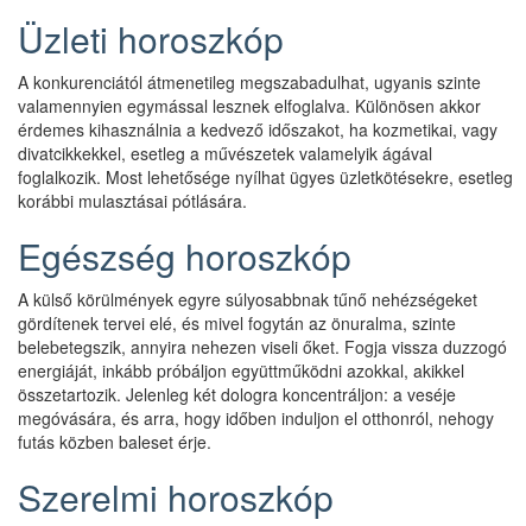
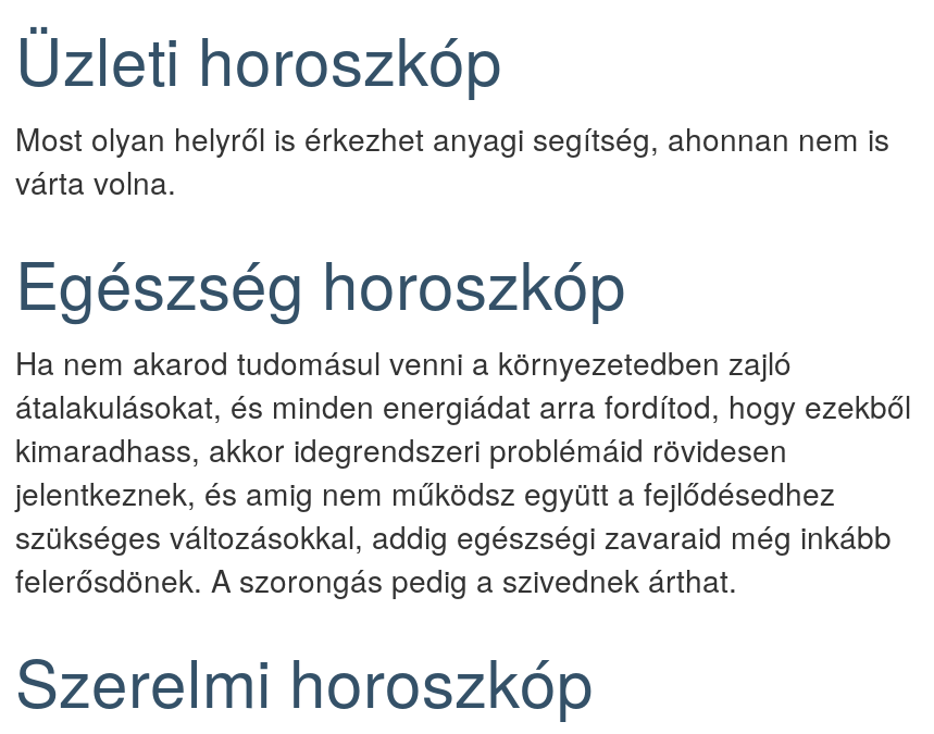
- A konkurenciától átmenetileg megszabadulhat, ugyanis szinte
- valamennyien egymással lesznek elfoglalva. Különösen akkor
- érdemes kihasználnia a kedvező időszakot, ha kozmetikai, vagy
- divatcikkekkel, esetleg a művészetek valamelyik ágával
- foglalkozik. Most lehetősége nyílhat ügyes üzletkötésekre, esetleg
- korábbi mulasztásai pótlására.
+ Most olyan helyről is érkezhet anyagi segítség, ahonnan nem is
+ várta volna.

- A külső körülmények egyre súlyosabbnak tűnő nehézségeket
- gördítenek tervei elé, és mivel fogytán az önuralma, szinte
- belebetegszik, annyira nehezen viseli őket. Fogja vissza duzzogó
- energiáját, inkább próbáljon együttműködni azokkal, akikkel
- összetartozik. Jelenleg két dologra koncentráljon: a veséje
- megóvására, és arra, hogy időben induljon el otthonról, nehogy
- futás közben baleset érje.
+ Ha nem akarod tudomásul venni a környezetedben zajló
+ átalakulásokat, és minden energiádat arra fordítod, hogy ezekből
+ kimaradhass, akkor idegrendszeri problémáid rövidesen
+ jelentkeznek, és amig nem működsz együtt a fejlődésedhez
+ szükséges változásokkal, addig egészségi zavaraid még inkább
+ felerősdönek. A szorongás pedig a szivednek árthat.
